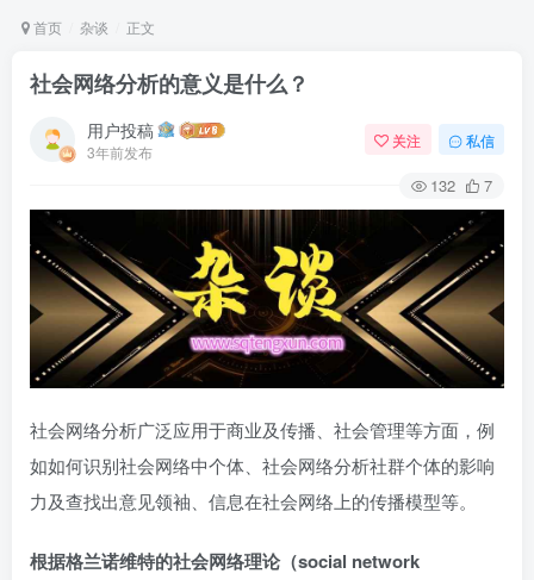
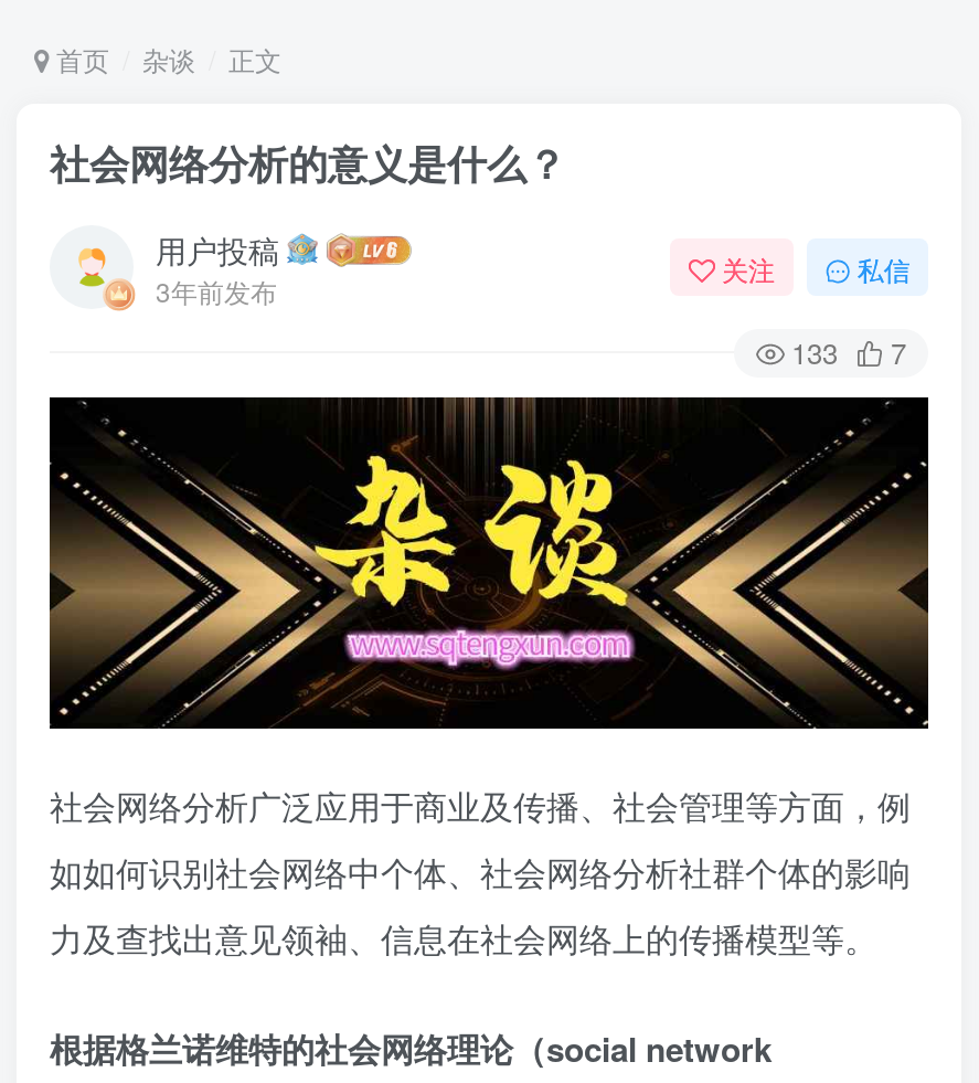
- 132 7
+ 133 7
